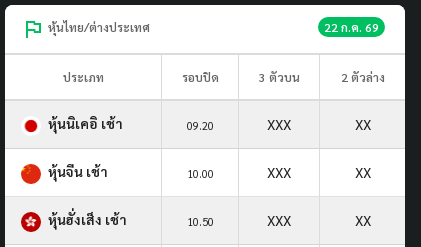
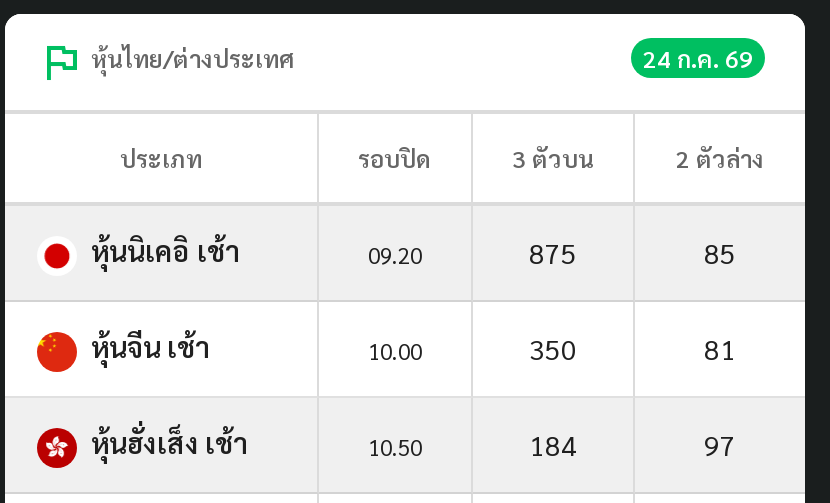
- 22 ก.ค. 69
+ 24 ก.ค. 69

- XXX
- XX
+ 875
+ 85

- XXX
- XX
+ 350
+ 81

- XXX
- XX
+ 184
+ 97
